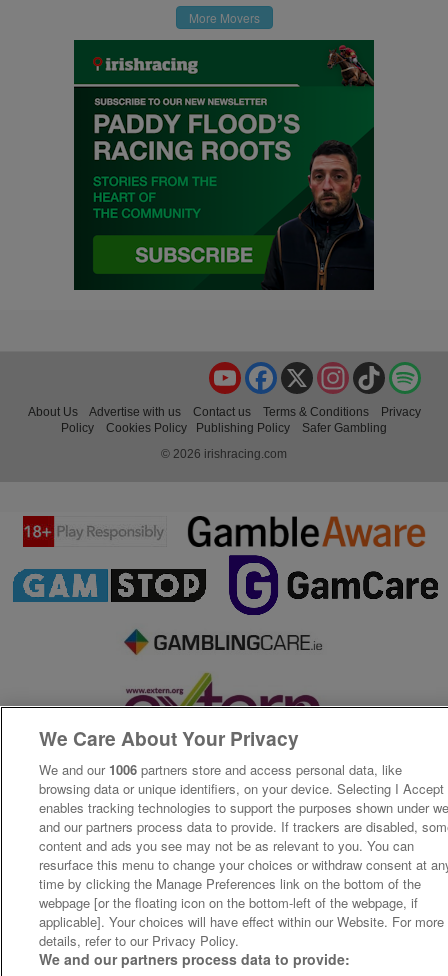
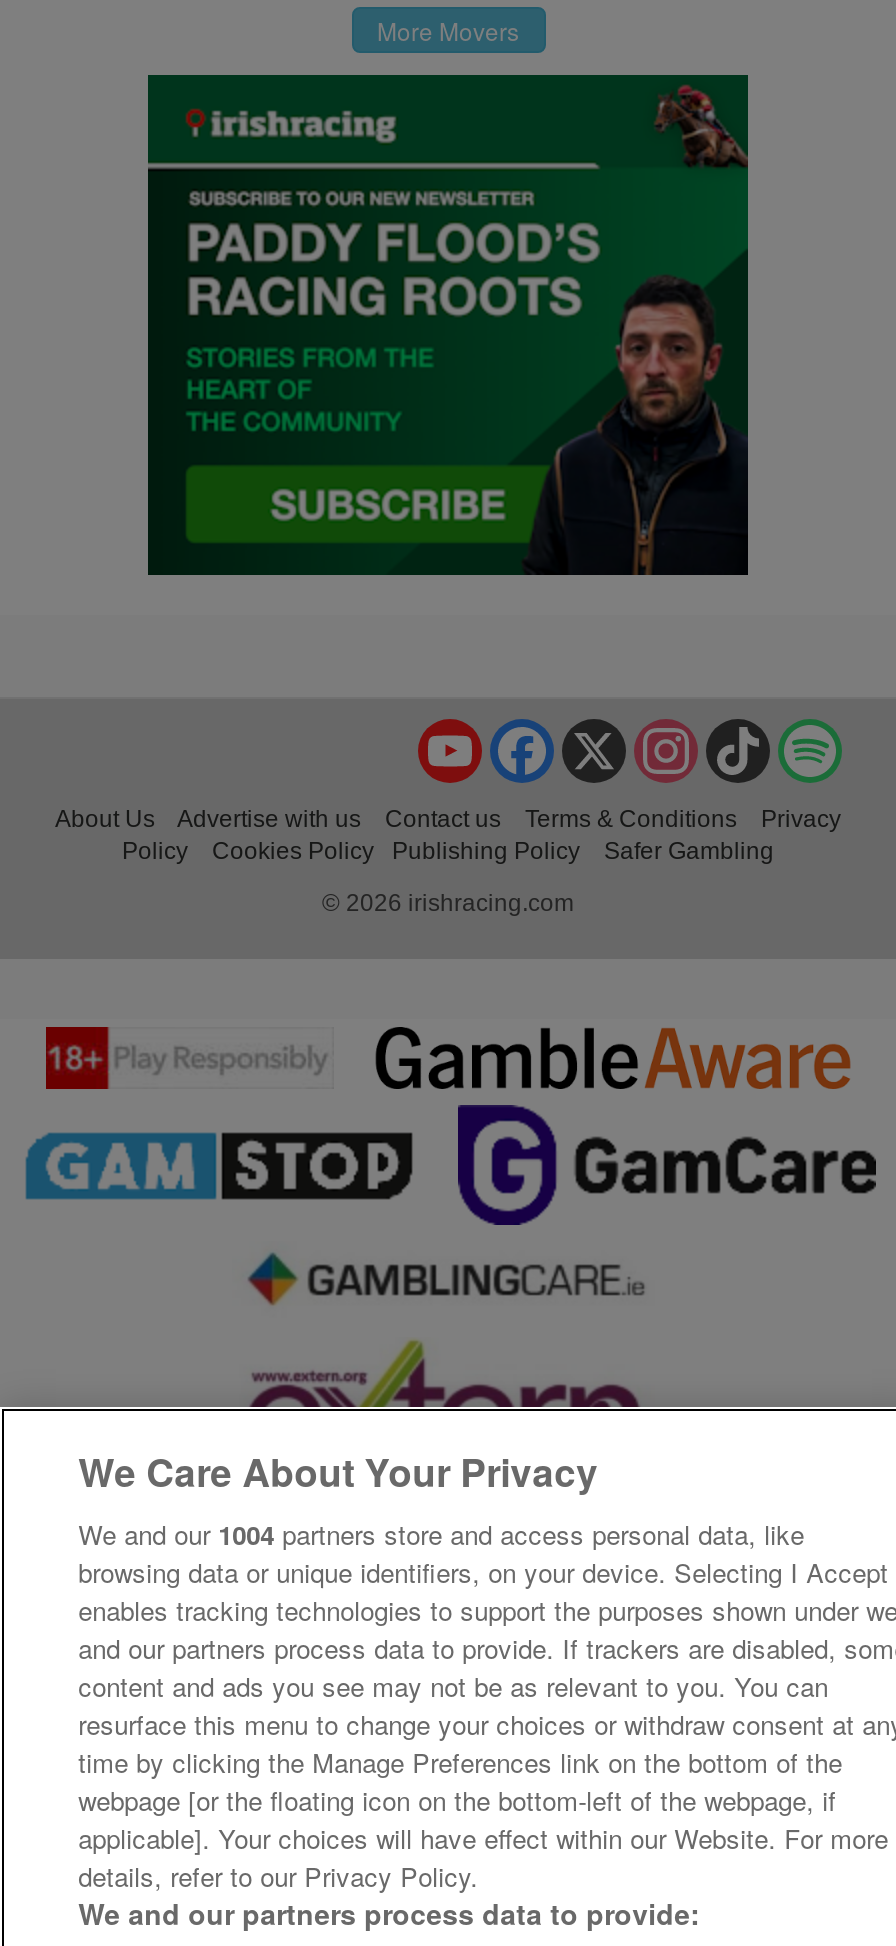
- We and our 1006 partners store and access personal data, like
+ We and our 1004 partners store and access personal data, like
